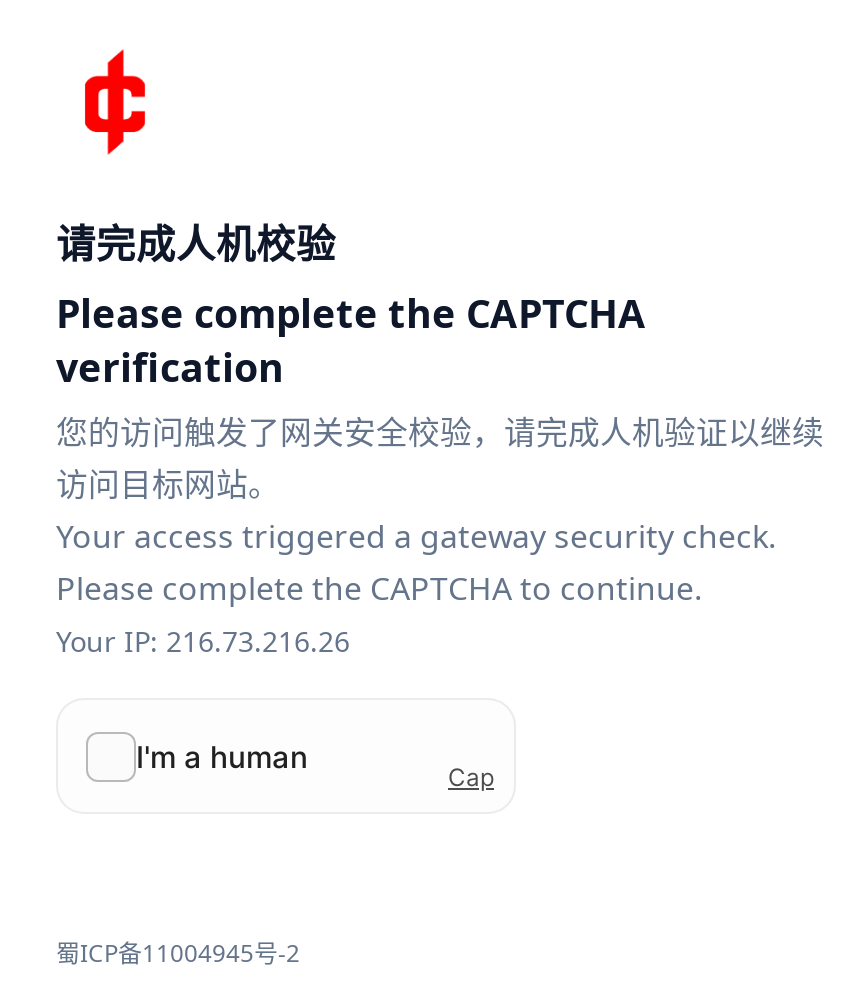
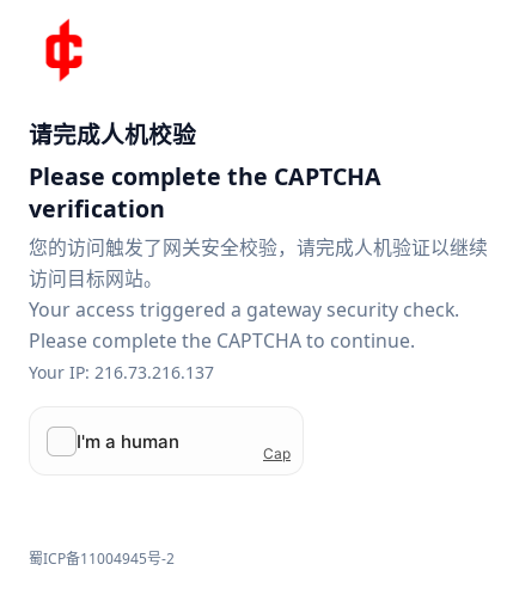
- Your IP: 216.73.216.26
+ Your IP: 216.73.216.137
